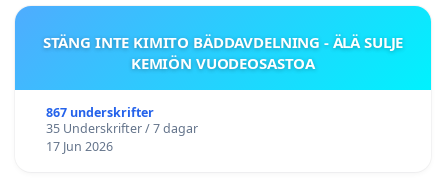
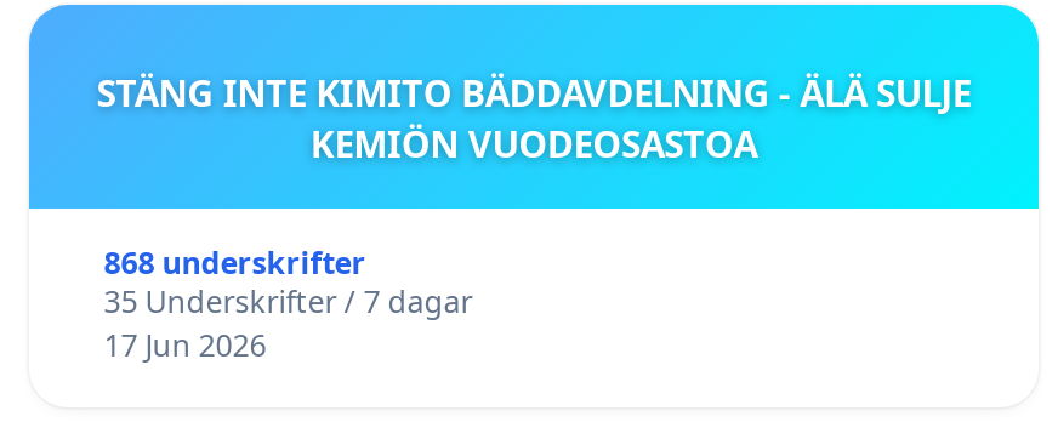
- 867 underskrifter
+ 868 underskrifter
